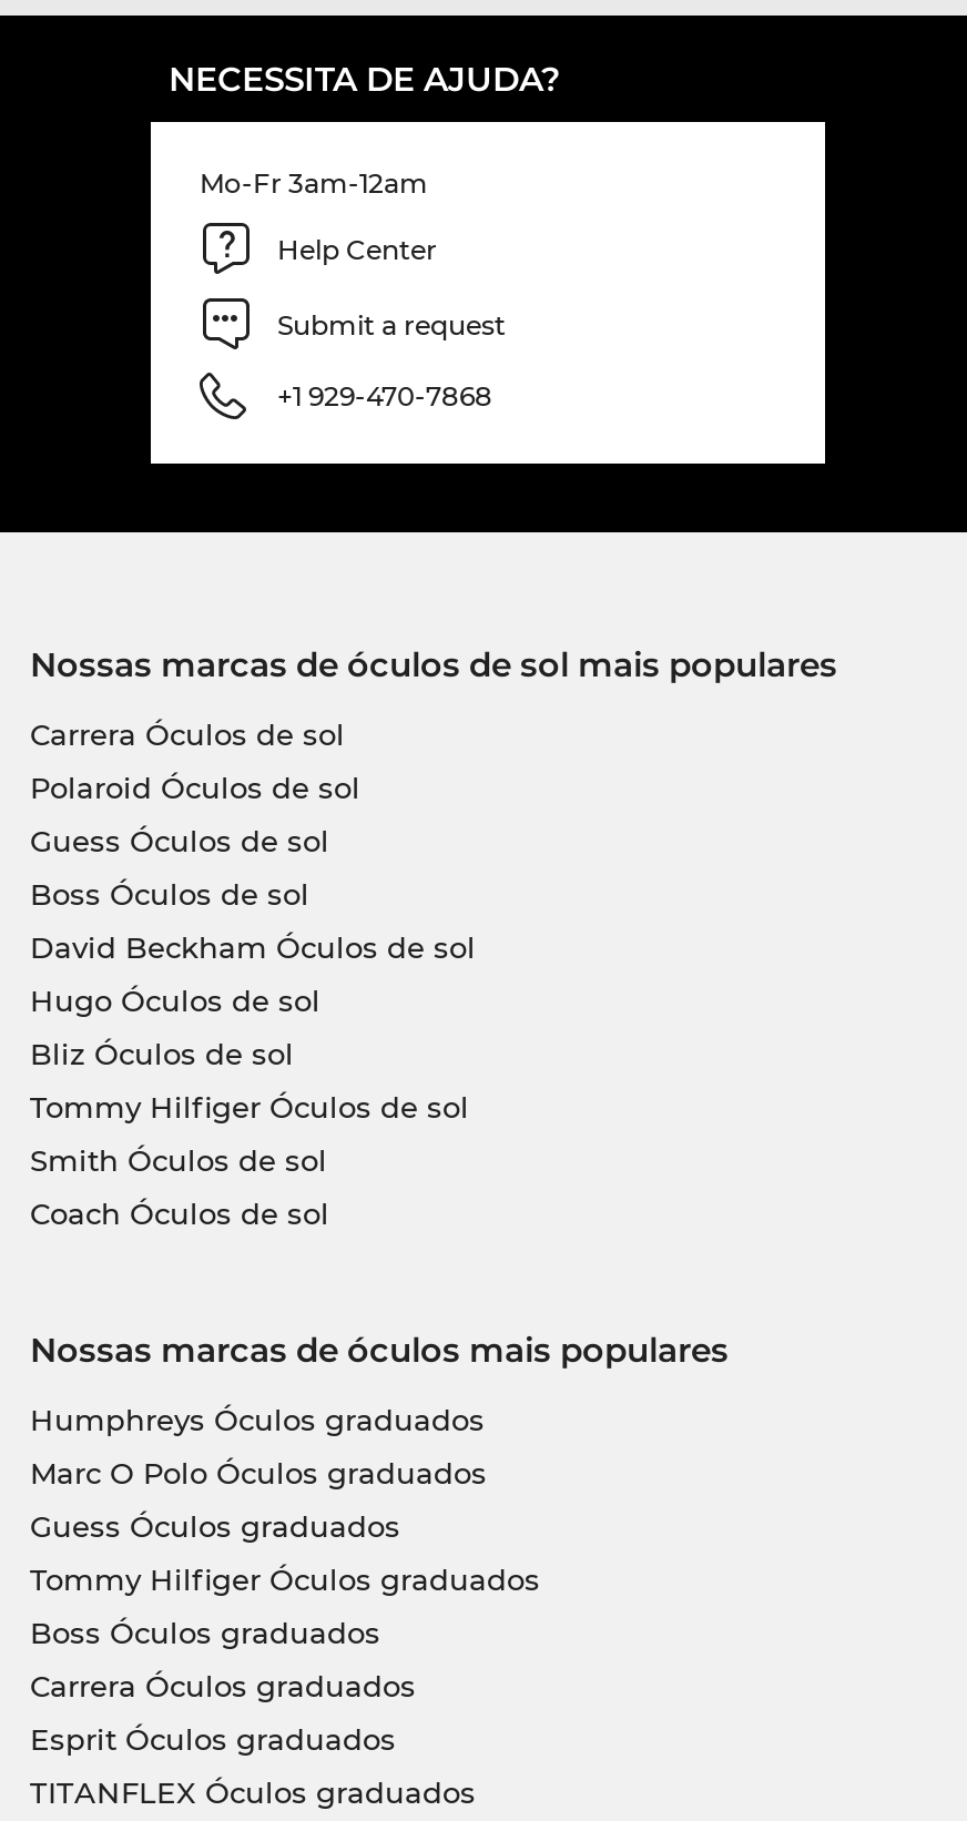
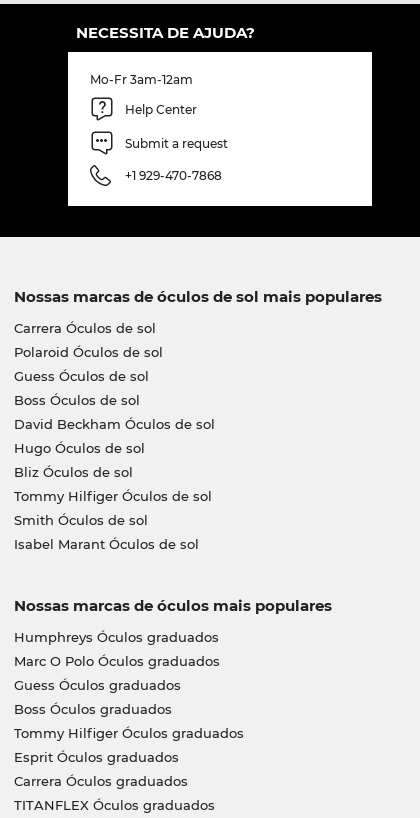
- Coach Óculos de sol
+ Isabel Marant Óculos de sol

moved down: Tommy Hilfiger Óculos graduados

moved up: Boss Óculos graduados

moved down: Carrera Óculos graduados

moved up: Esprit Óculos graduados
